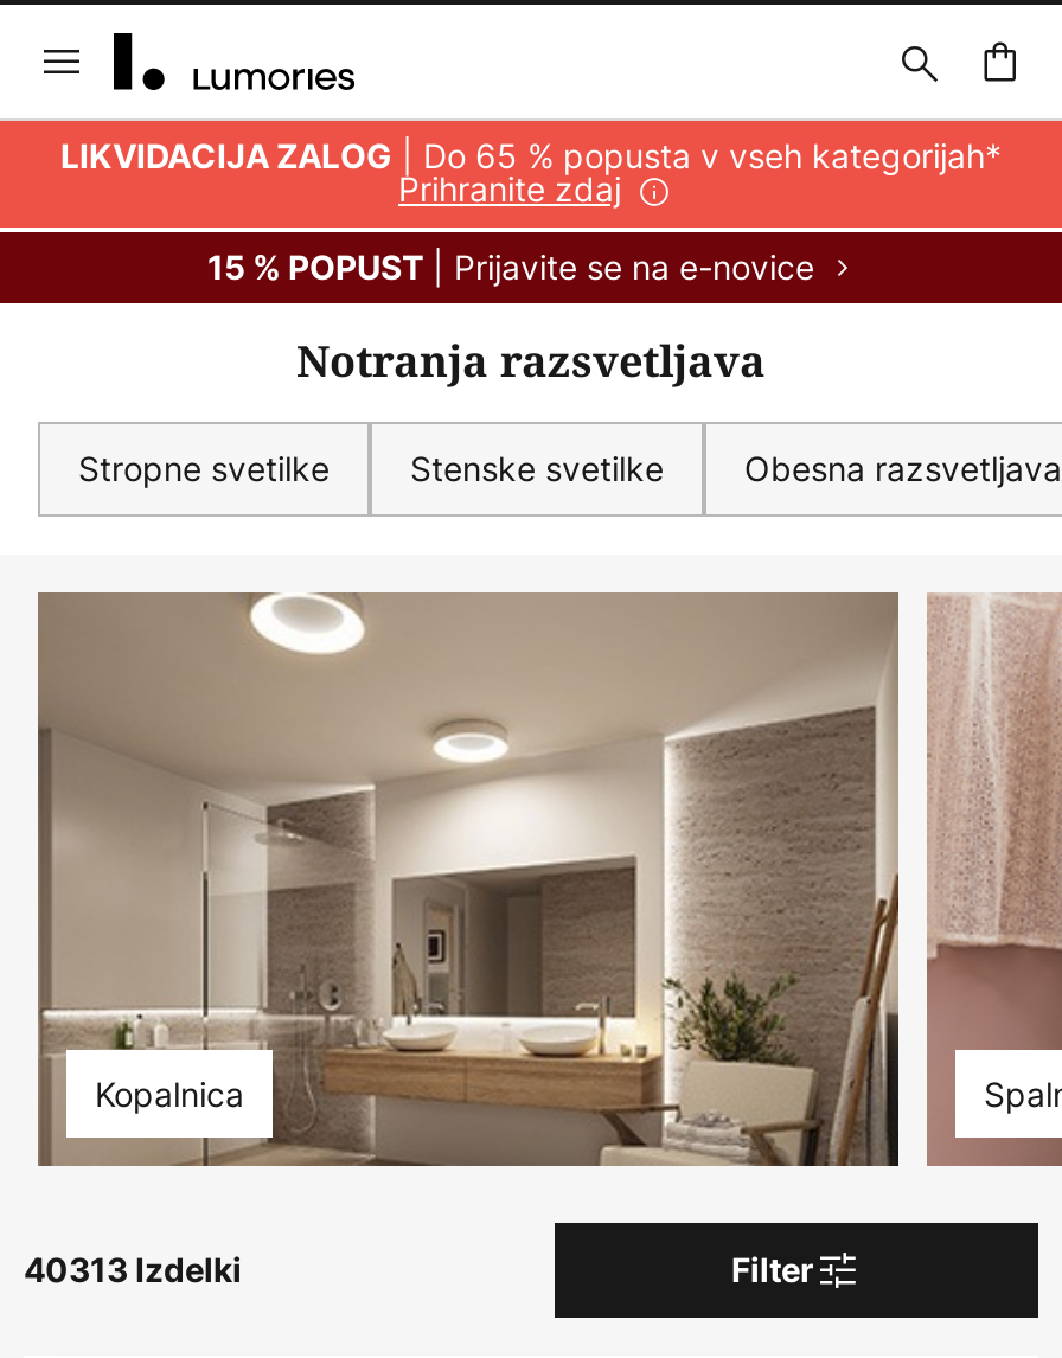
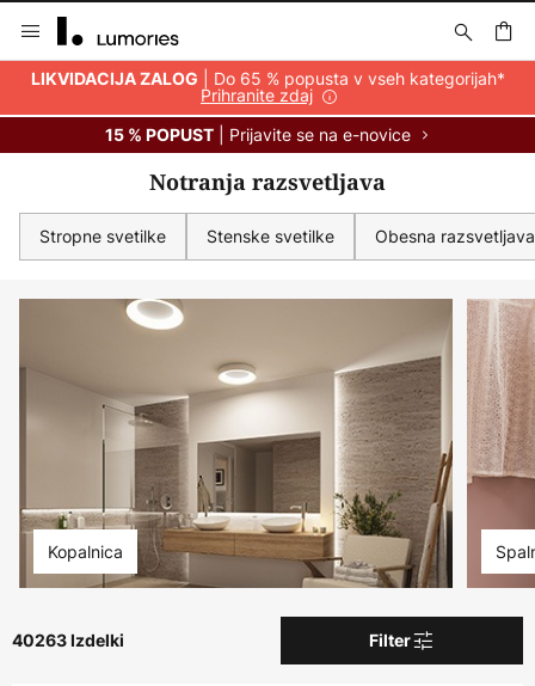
- 40313 Izdelki
+ 40263 Izdelki
